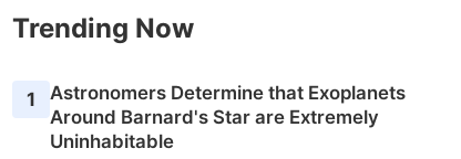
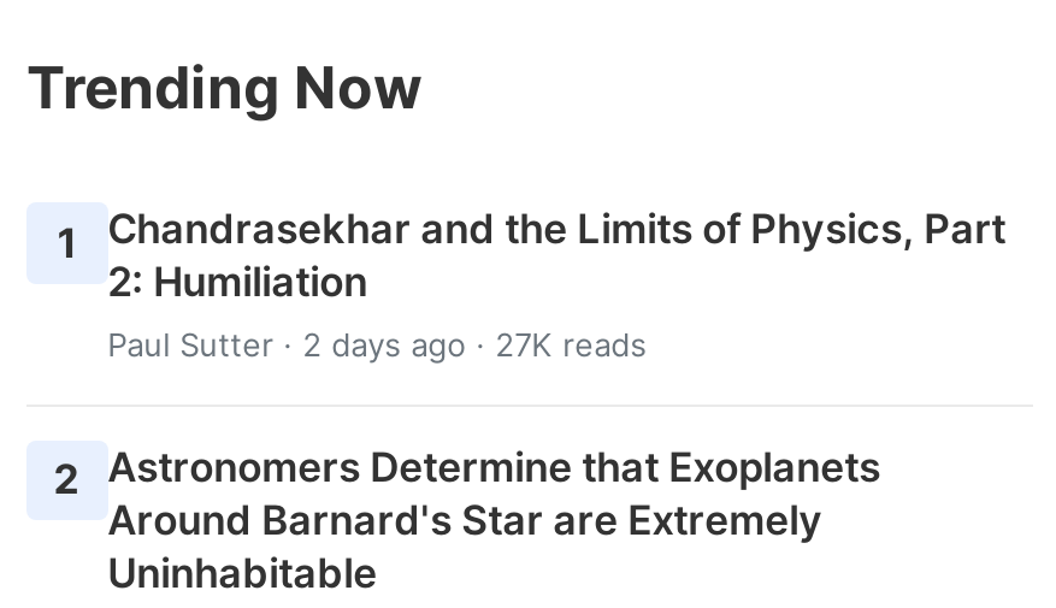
- Astronomers Determine that Exoplanets
+ Chandrasekhar and the Limits of Physics, Part
+ 2: Humiliation
+ Paul Sutter · 2 days ago · 27K reads
+ 2 Astronomers Determine that Exoplanets
